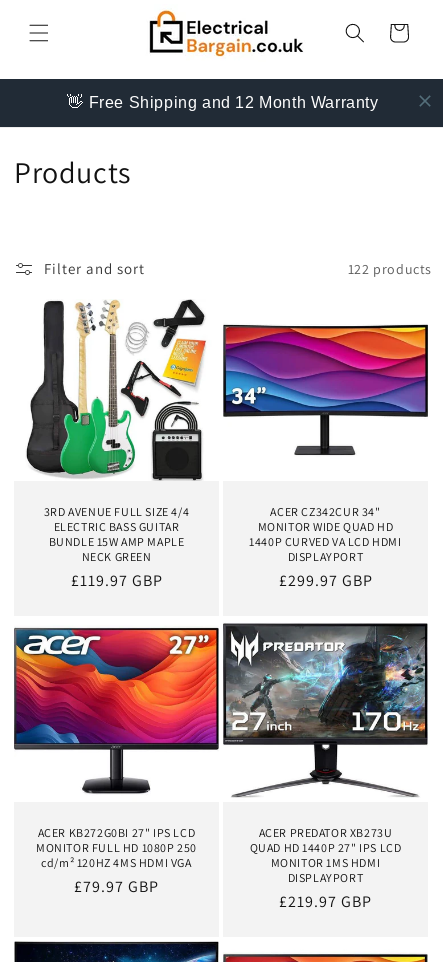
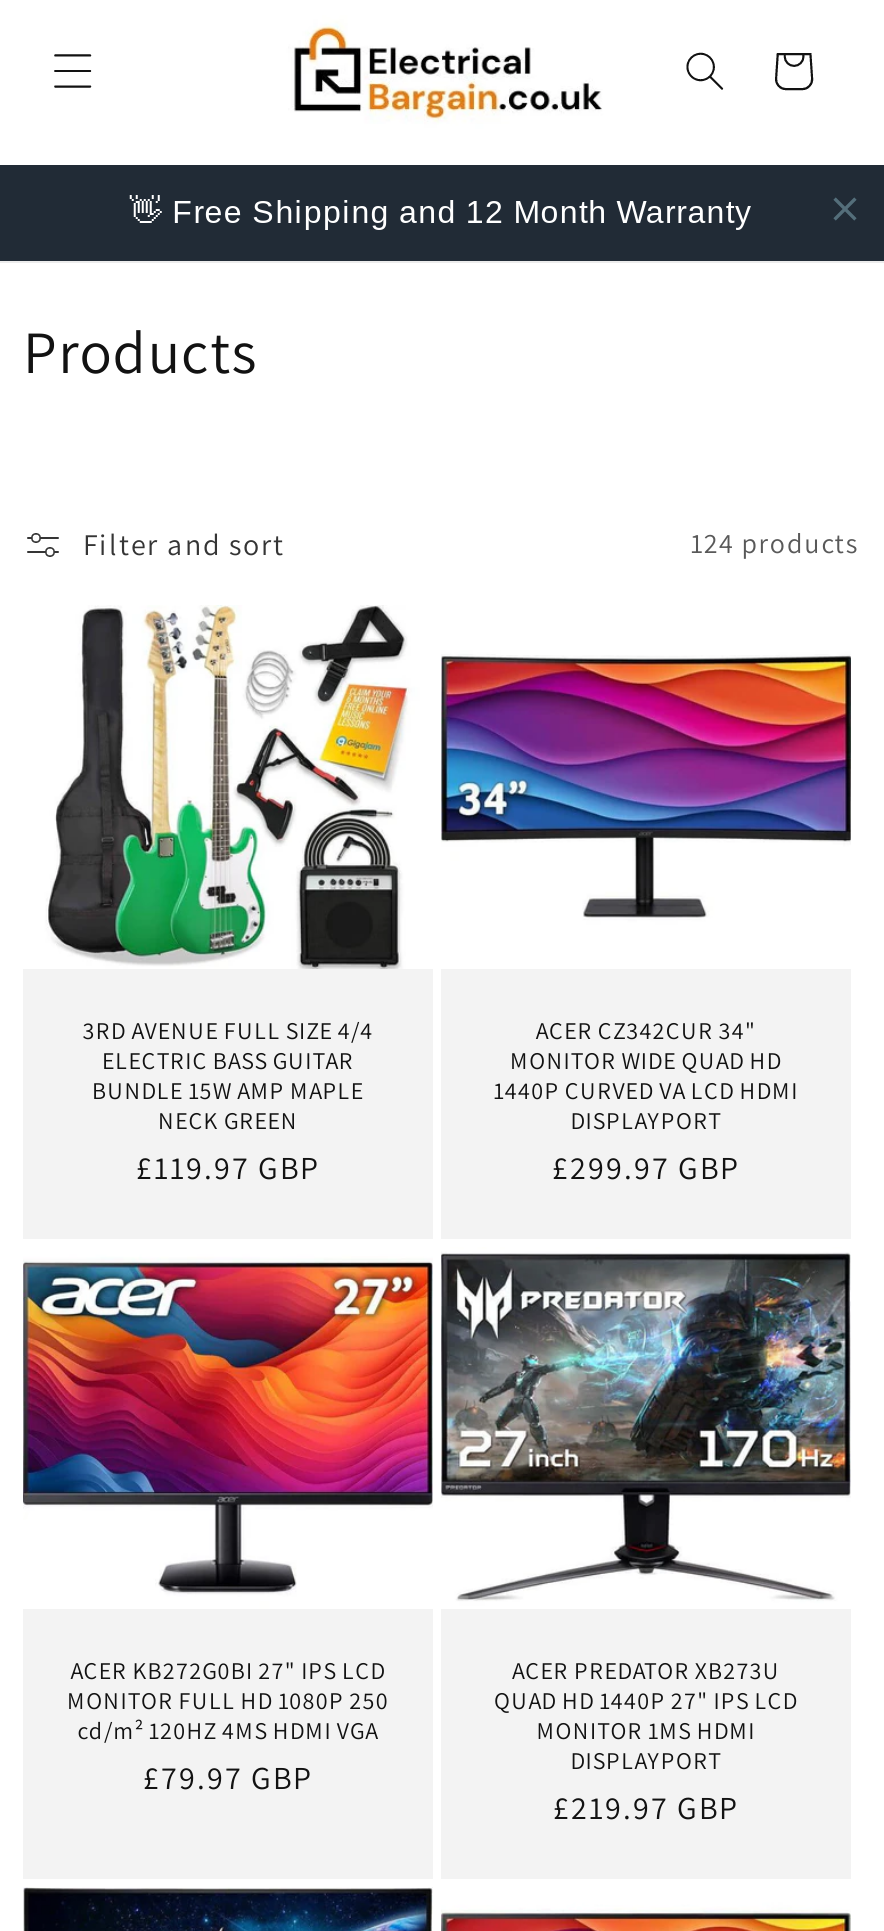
- 122 products
+ 124 products
